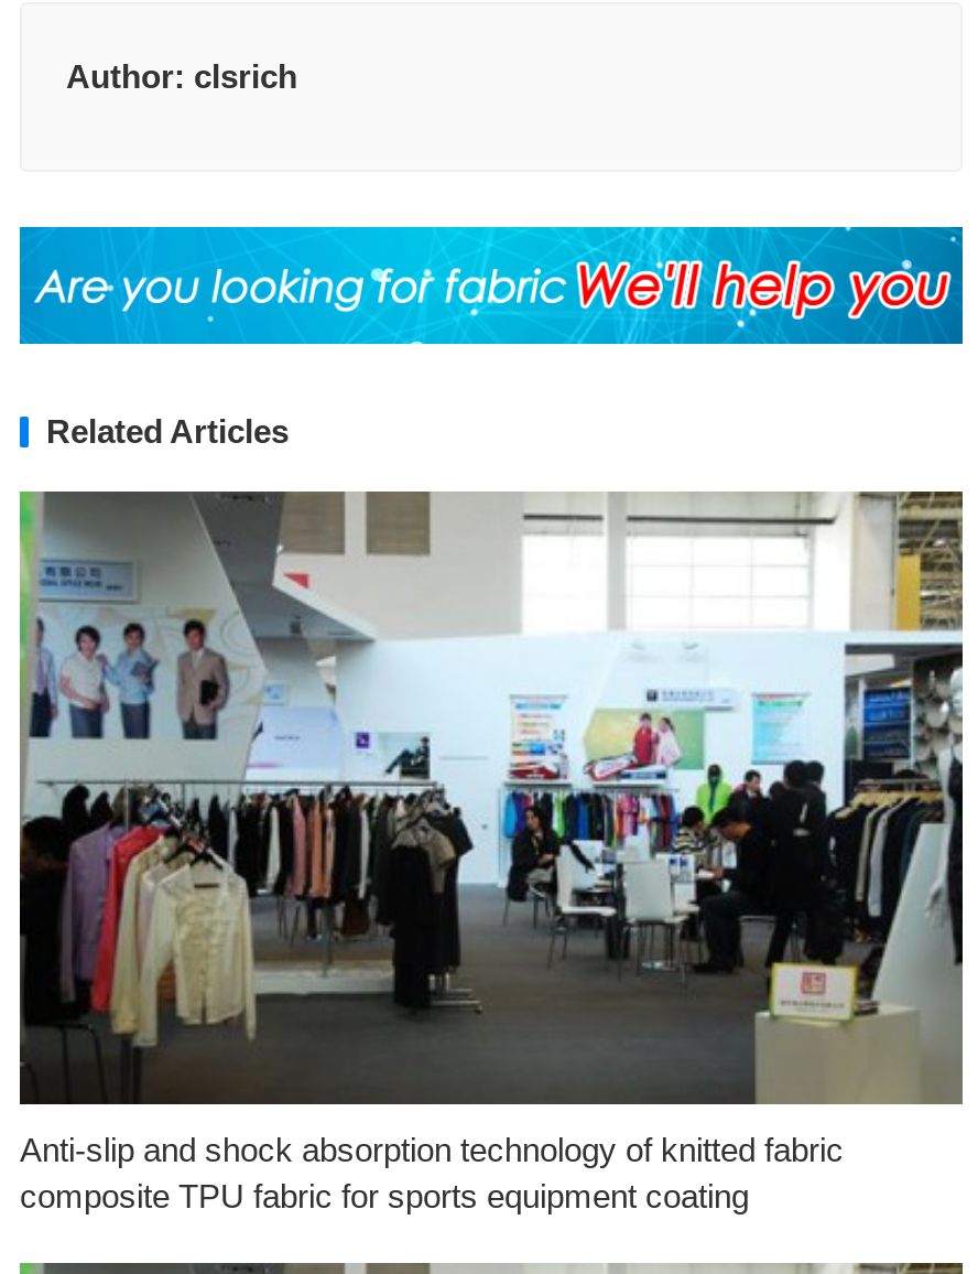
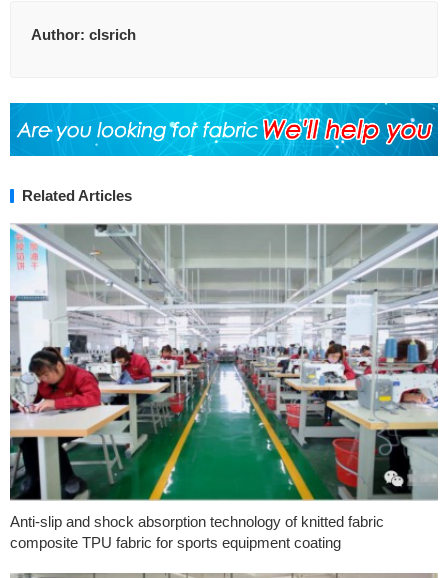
- [image]
+ [image]
